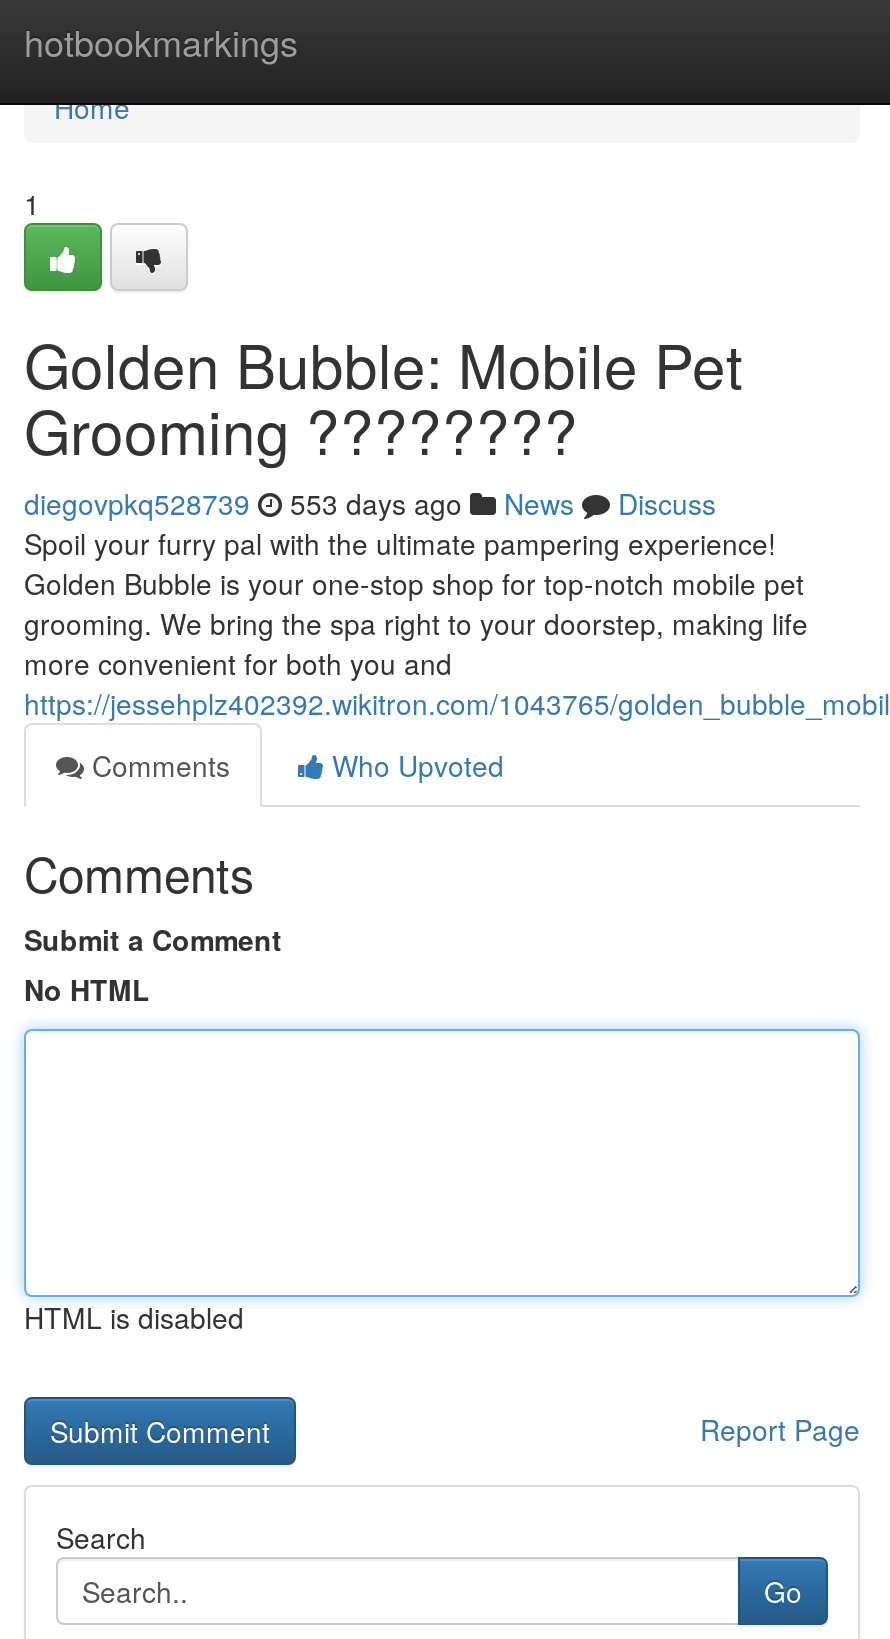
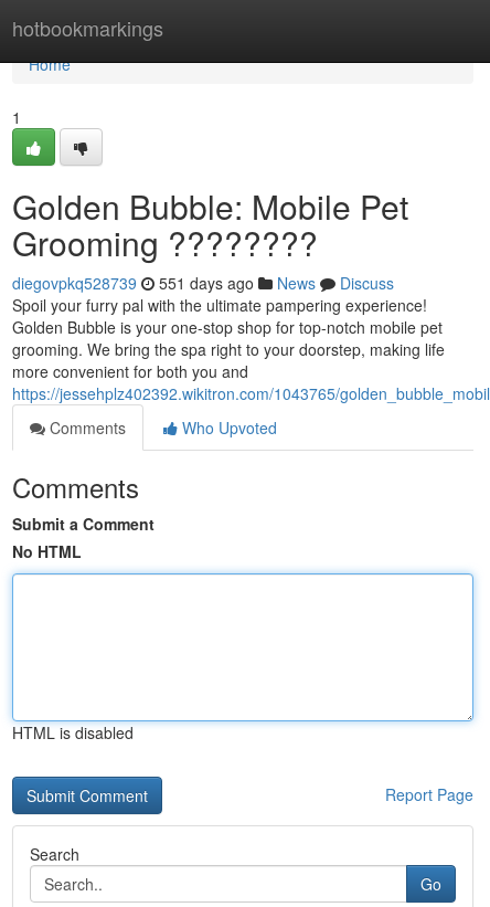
- diegovpkq528739 553 days ago News Discuss
+ diegovpkq528739 551 days ago News Discuss
